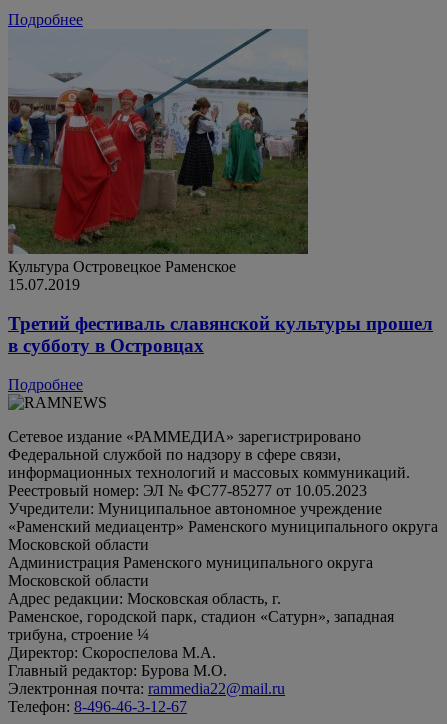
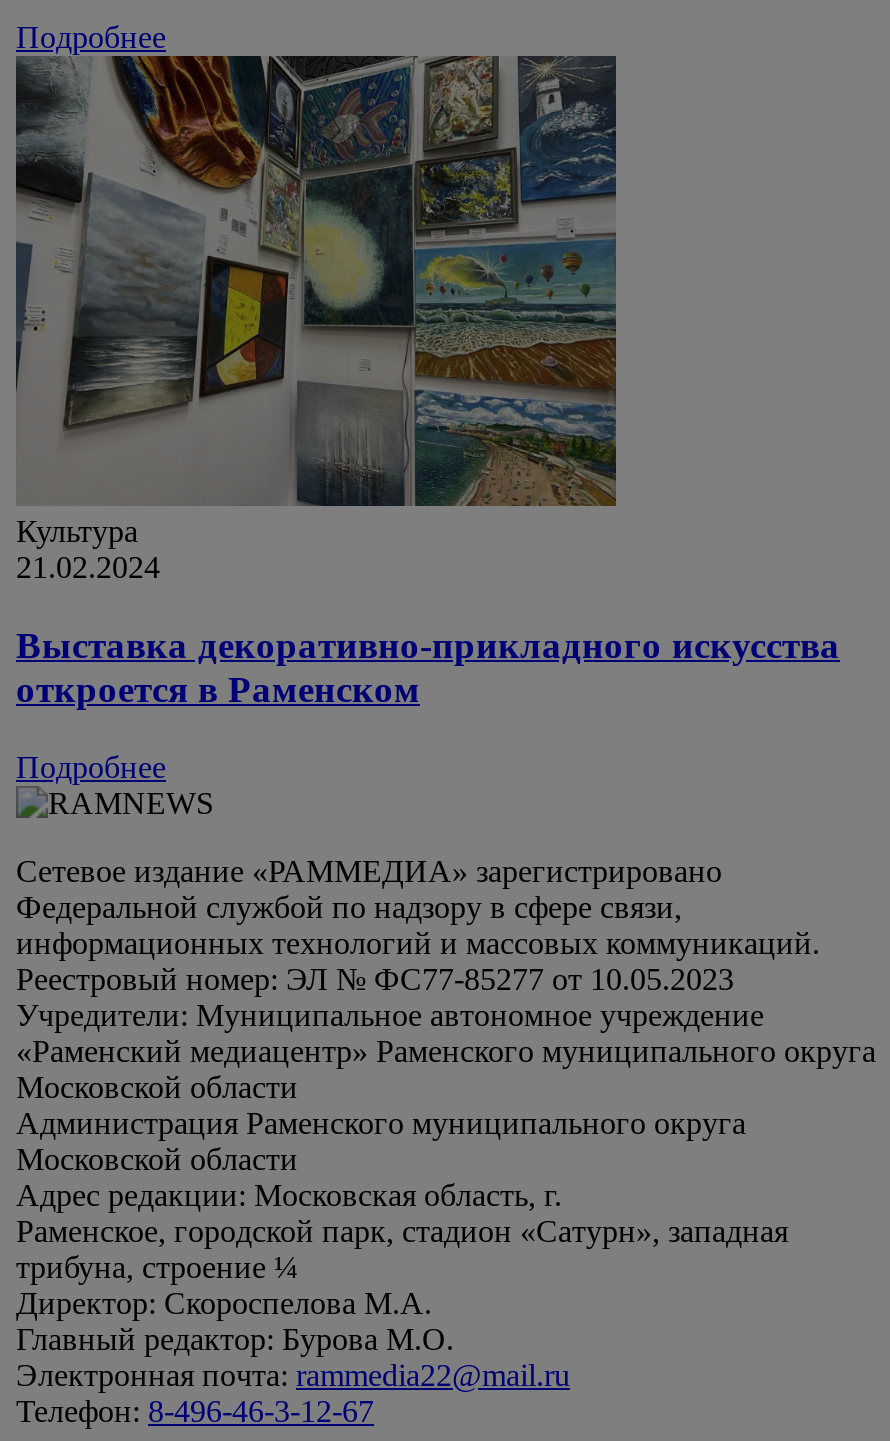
- [image]
- Культура Островецкое Раменское
- 15.07.2019
+ [image]
+ Культура
+ 21.02.2024

- Третий фестиваль славянской культуры прошел
- в субботу в Островцах
+ Выставка декоративно-прикладного искусства
+ откроется в Раменском
